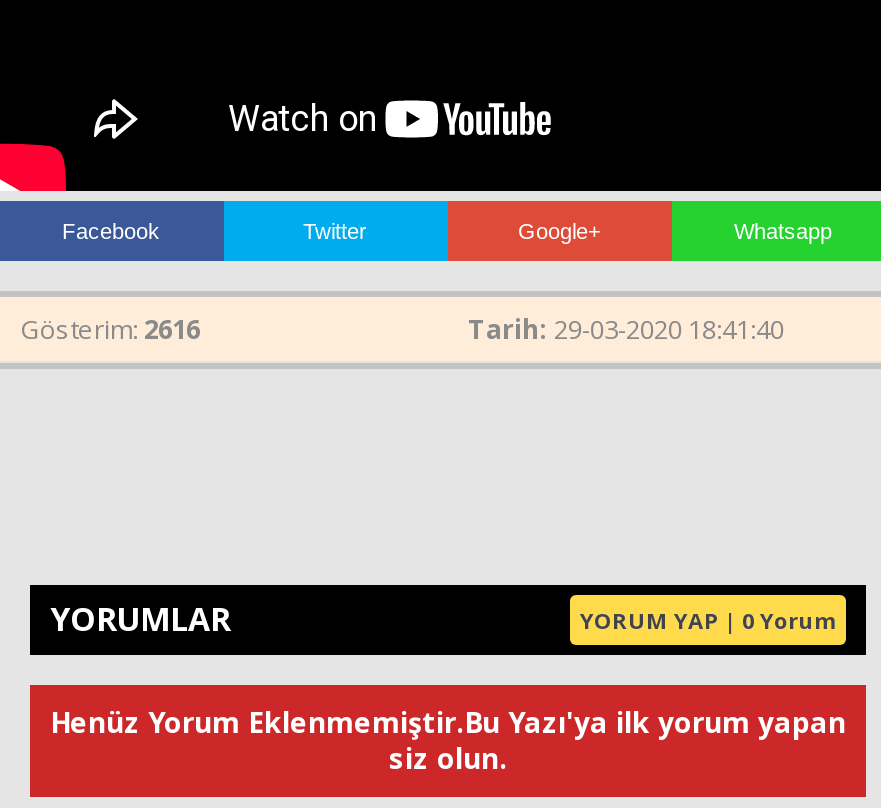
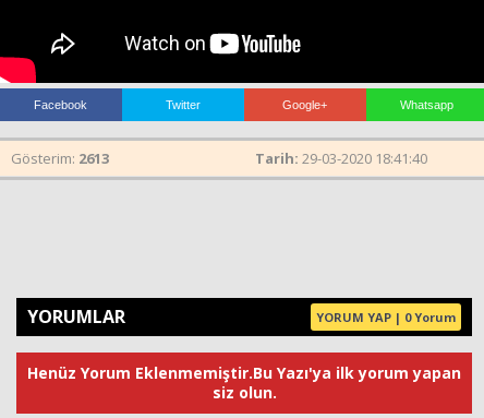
- Gösterim: 2616
+ Gösterim: 2613
